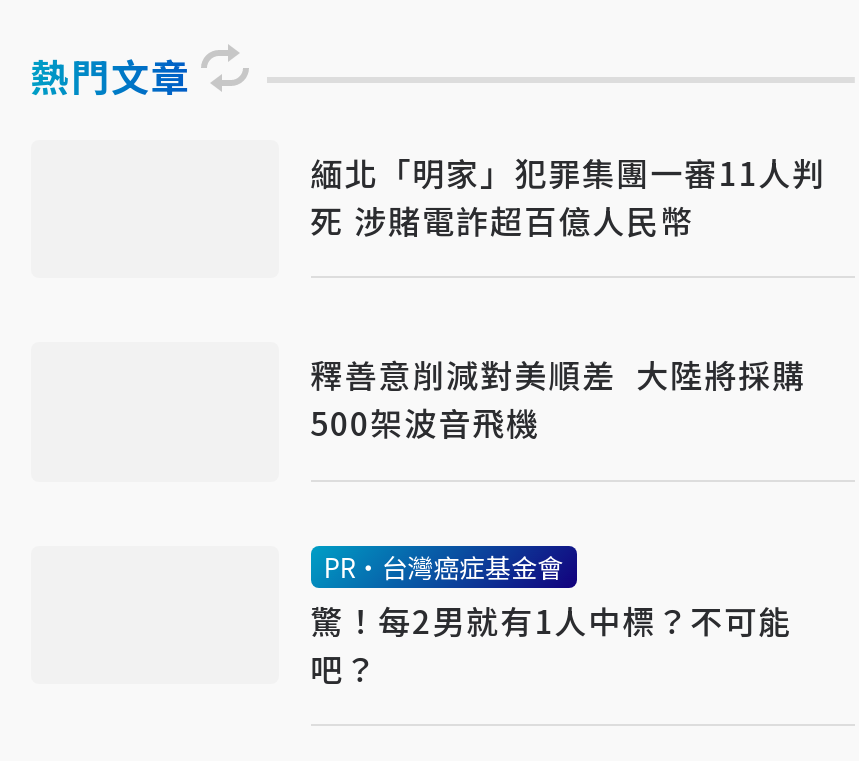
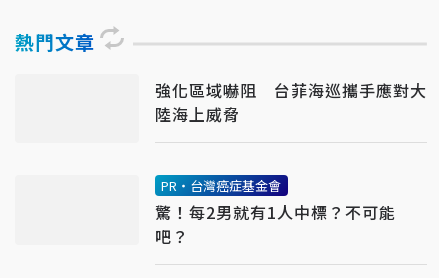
- 緬北「明家」犯罪集團一審11人判
- 死 涉賭電詐超百億人民幣
- 釋善意削減對美順差 大陸將採購
- 500架波音飛機
+ 強化區域嚇阻 台菲海巡攜手應對大
+ 陸海上威脅
